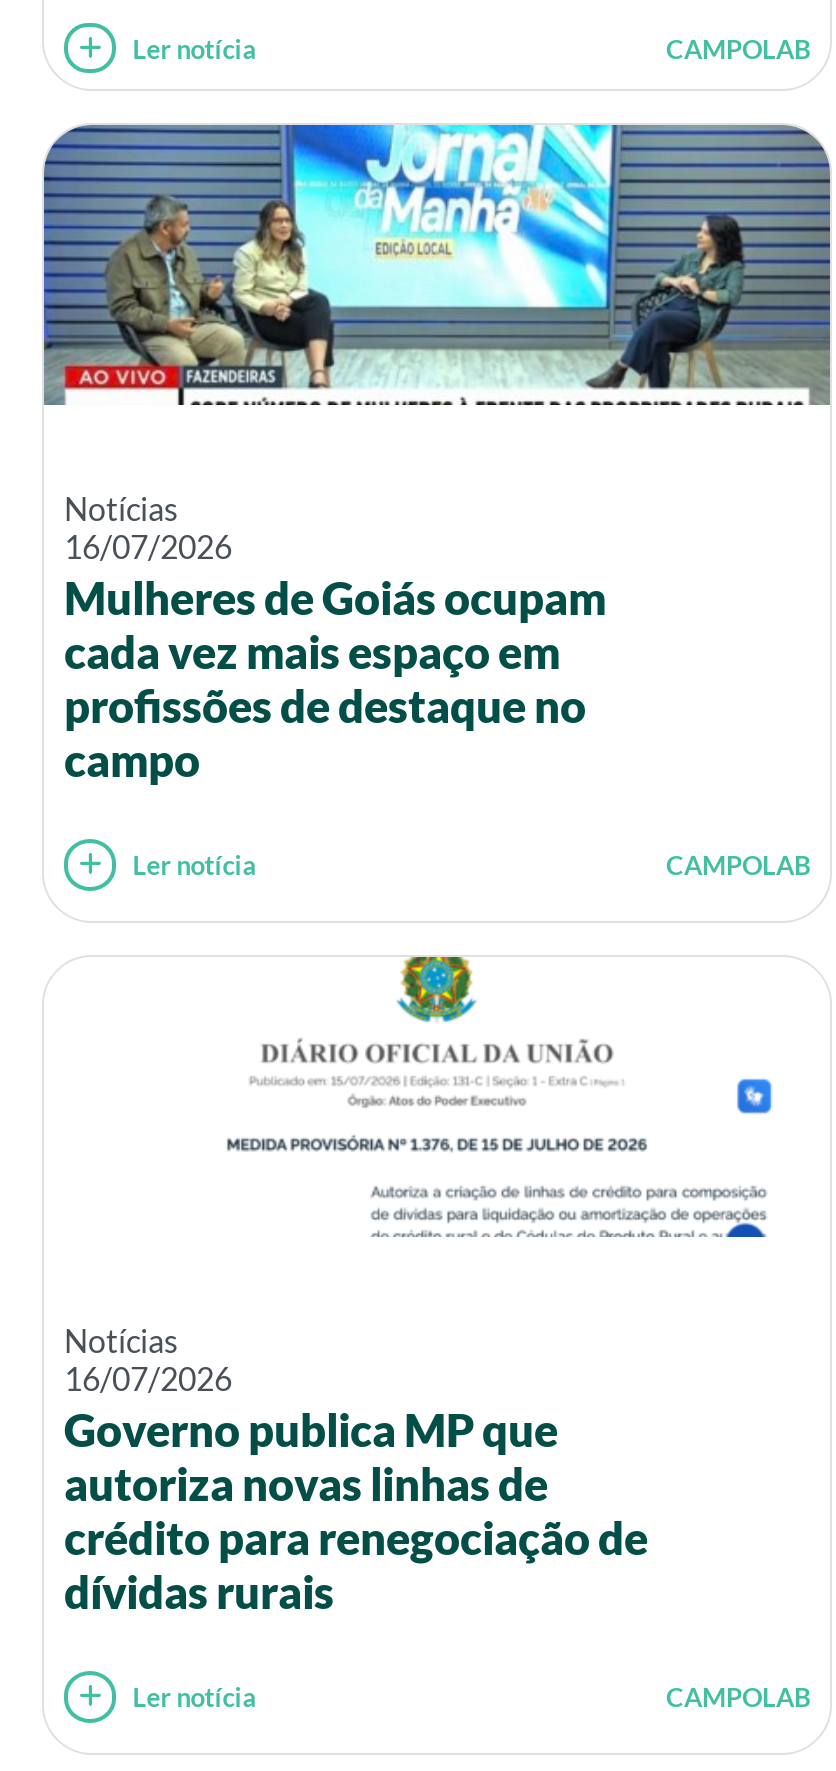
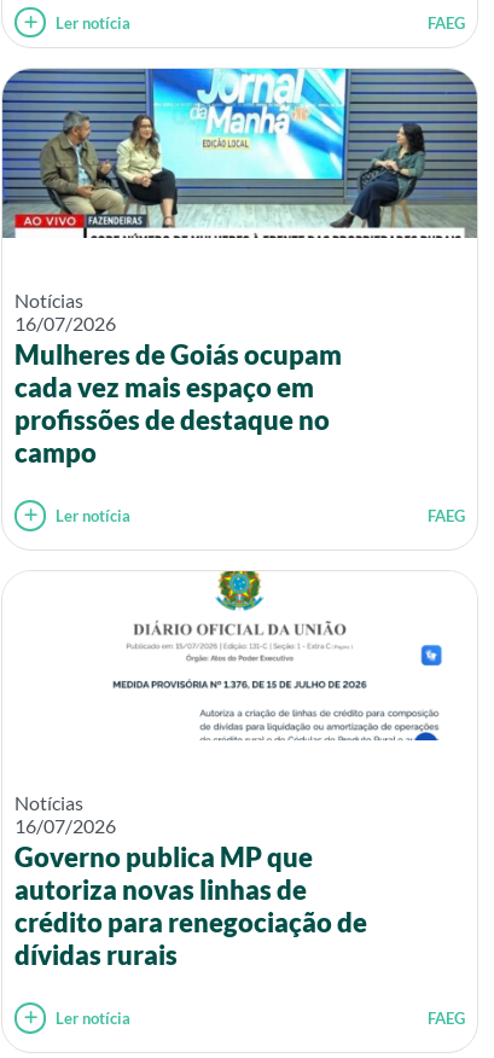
- CAMPOLAB
+ FAEG

- CAMPOLAB
+ FAEG

- CAMPOLAB
+ FAEG
